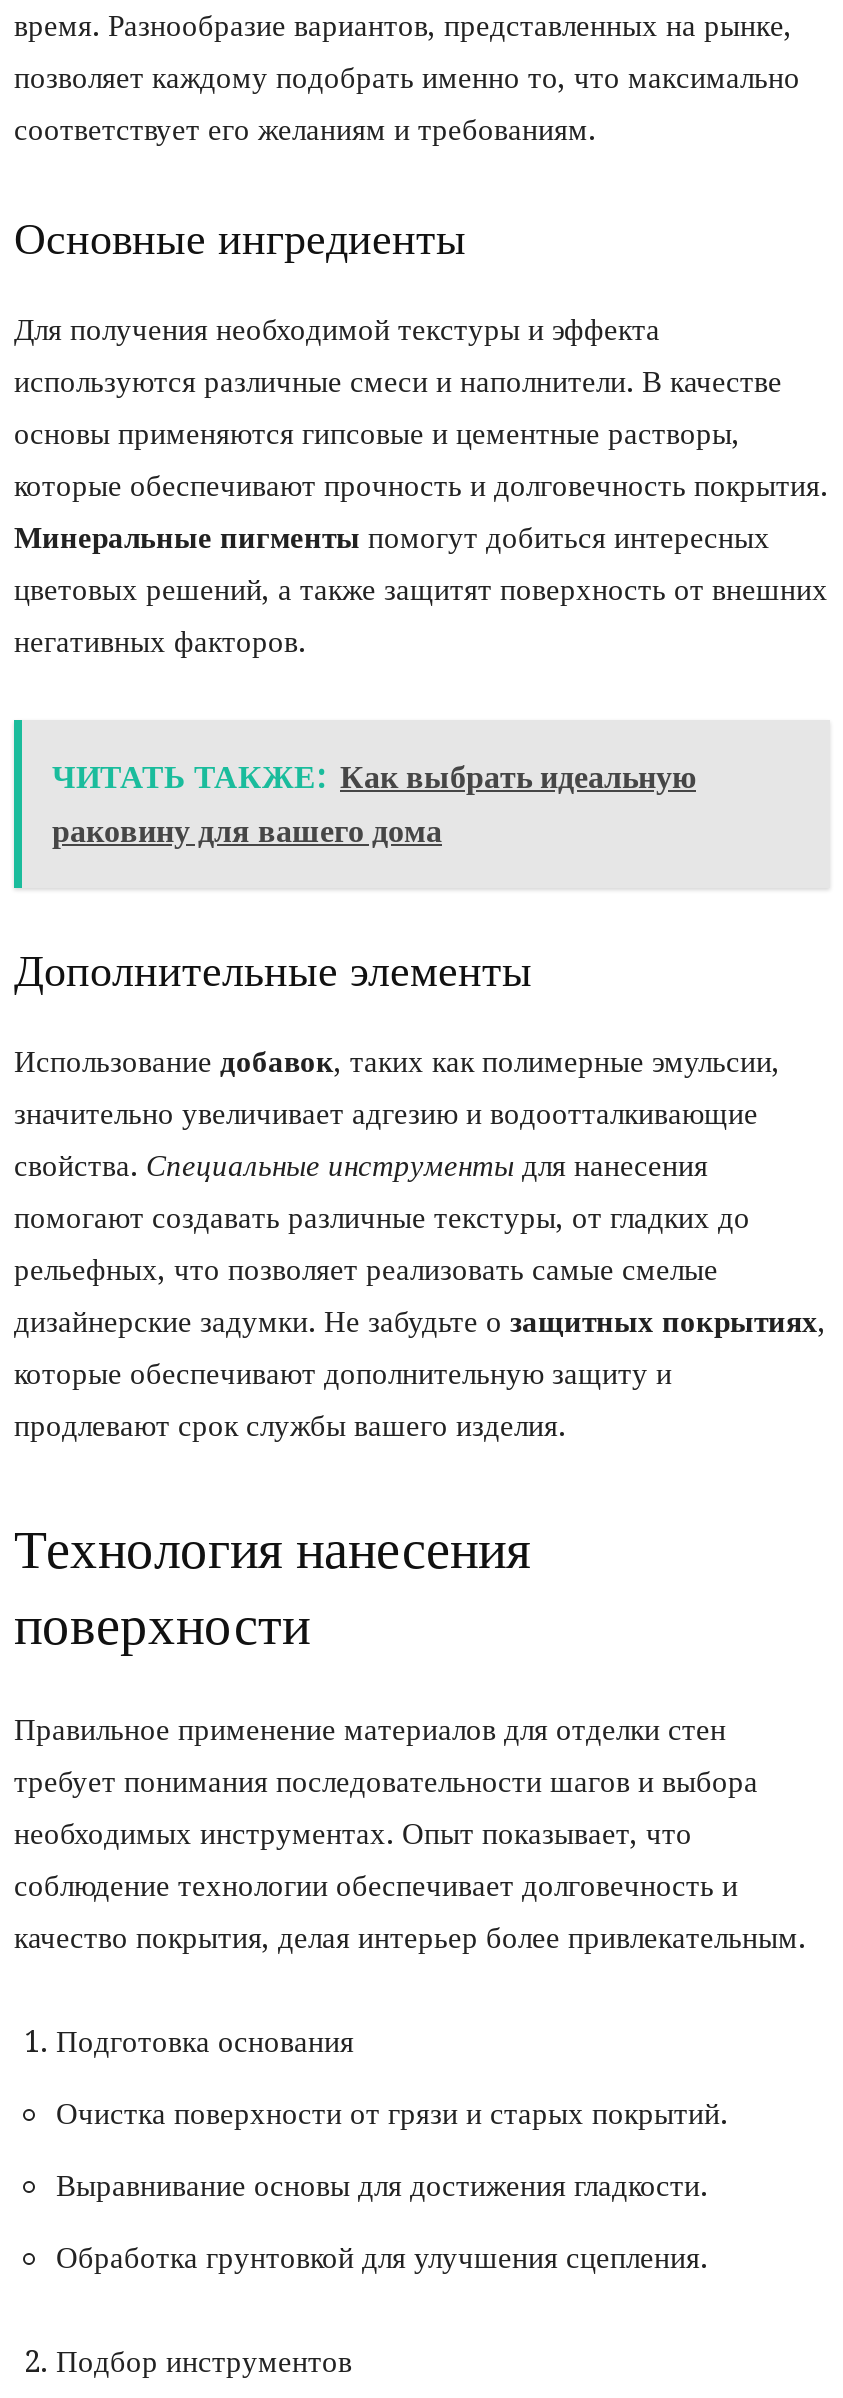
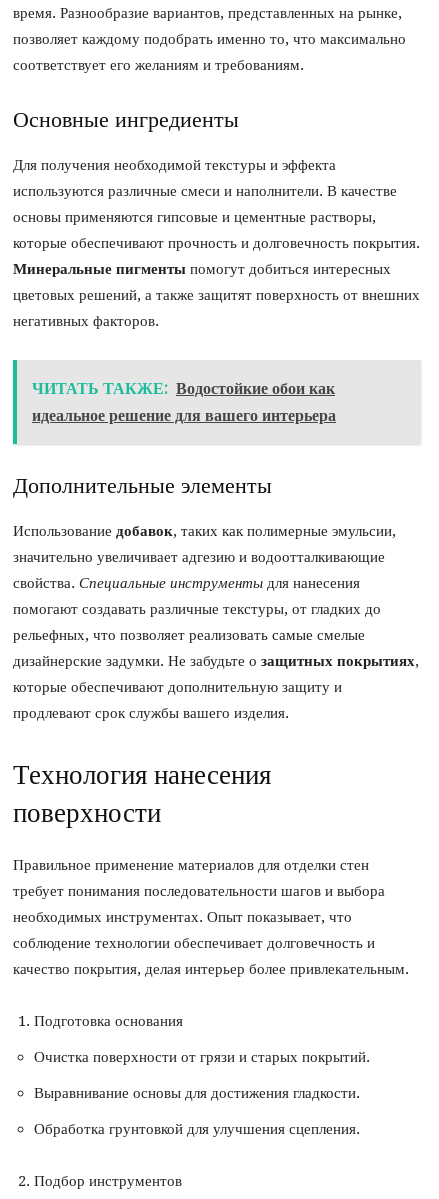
- ЧИТАТЬ ТАКЖЕ: Как выбрать идеальную
- раковину для вашего дома
+ ЧИТАТЬ ТАКЖЕ: Водостойкие обои как
+ идеальное решение для вашего интерьера
